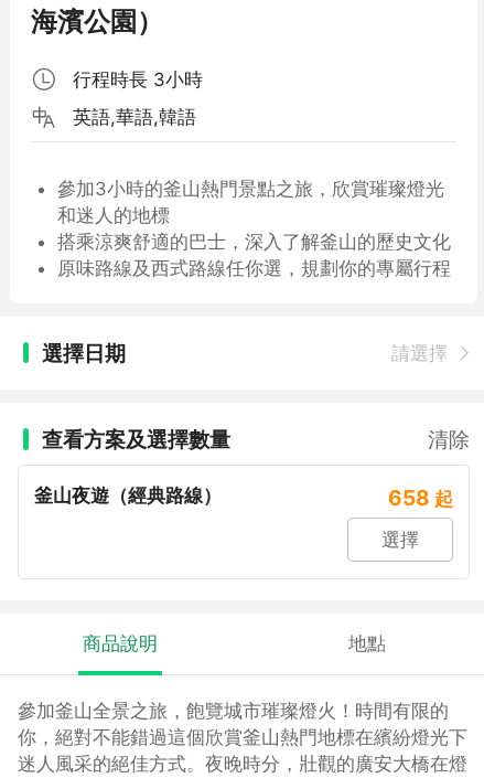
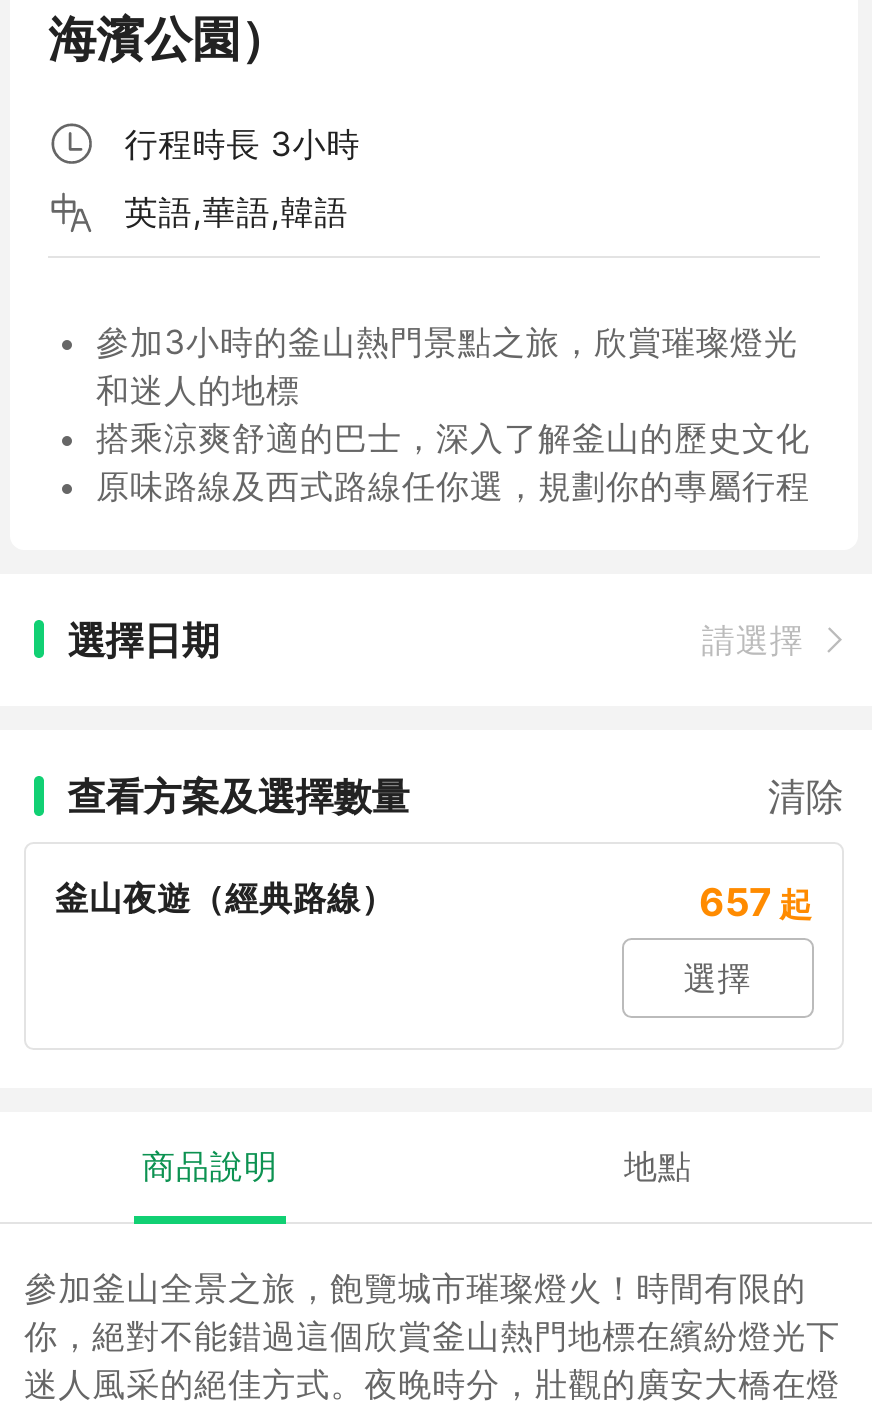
- 658 起
+ 657 起
